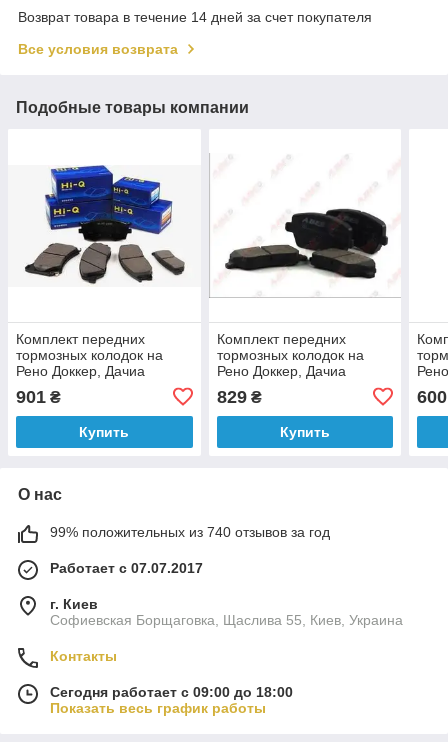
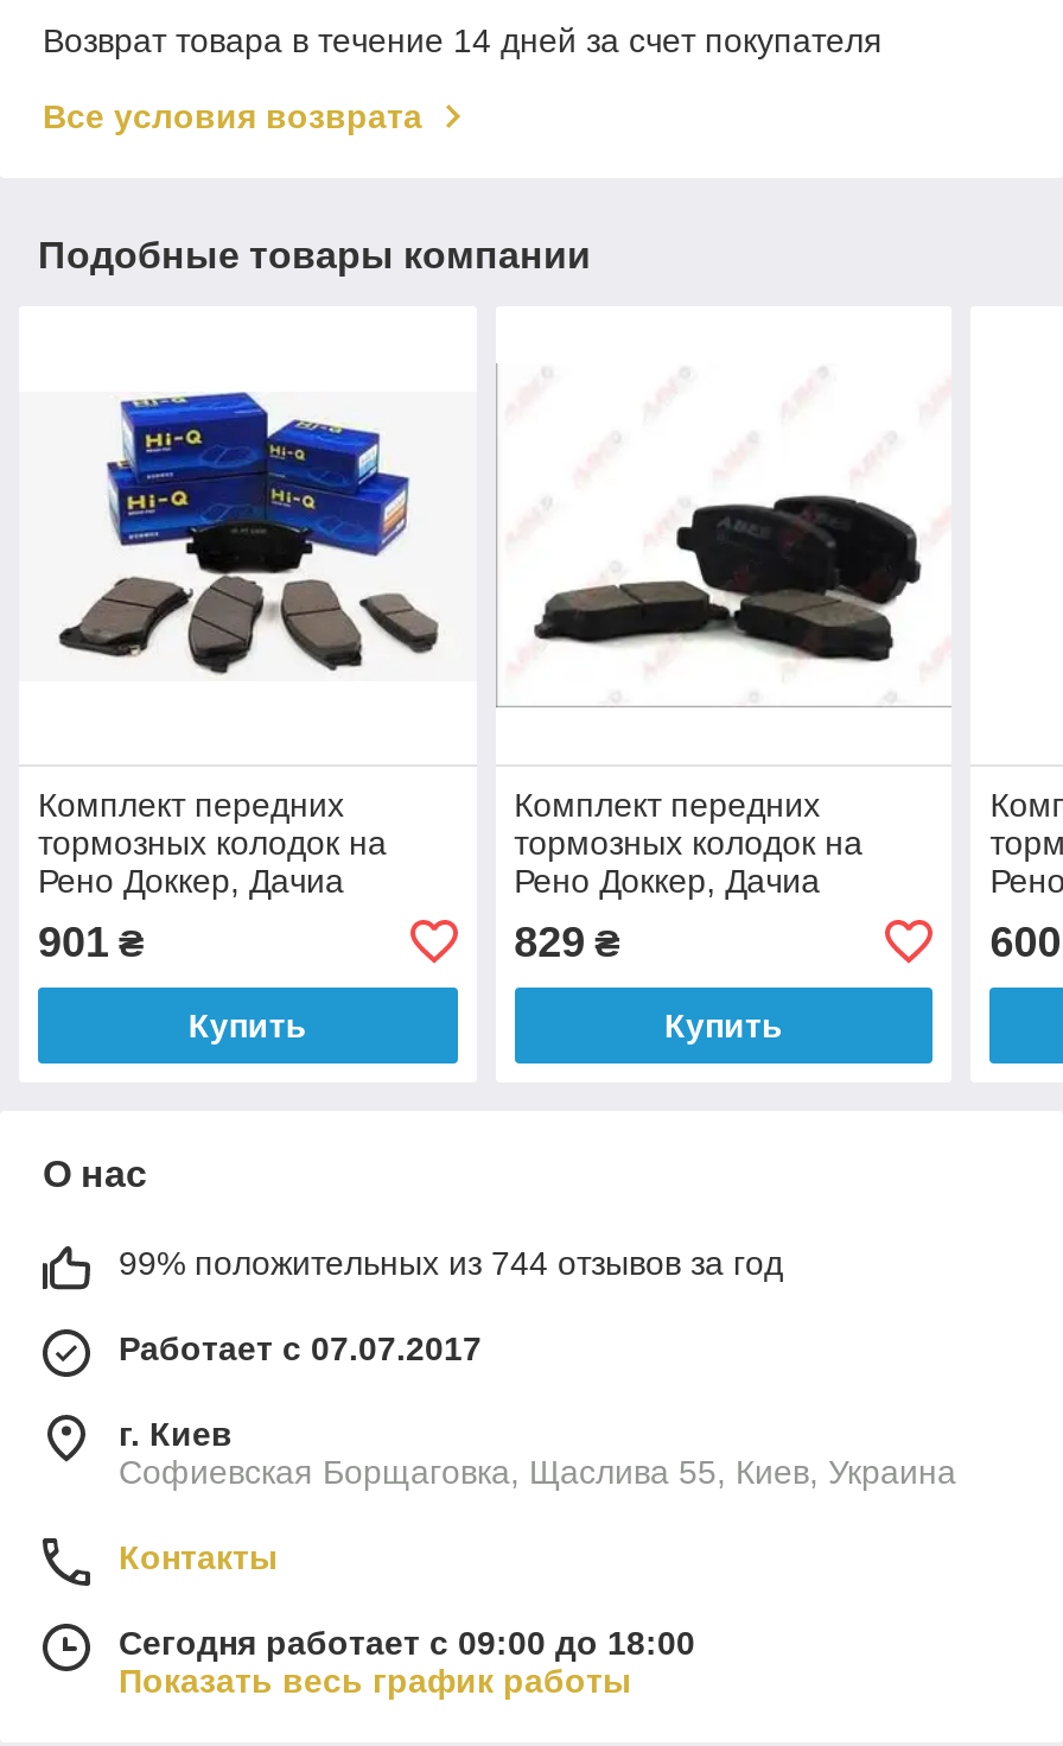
- 99% положительных из 740 отзывов за год
+ 99% положительных из 744 отзывов за год
